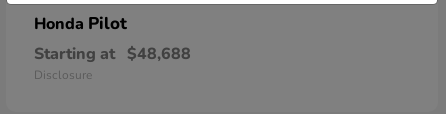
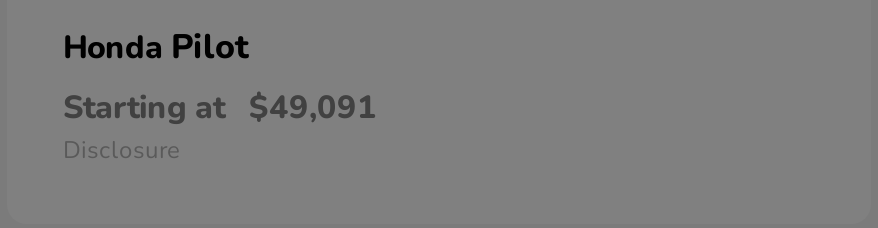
- Starting at $48,688
+ Starting at $49,091
